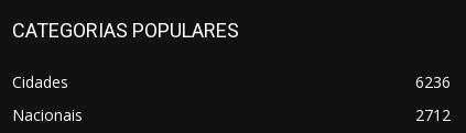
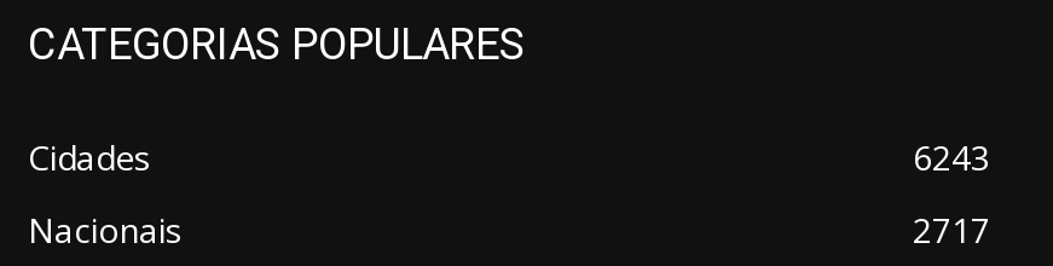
- 6236
+ 6243

- 2712
+ 2717
